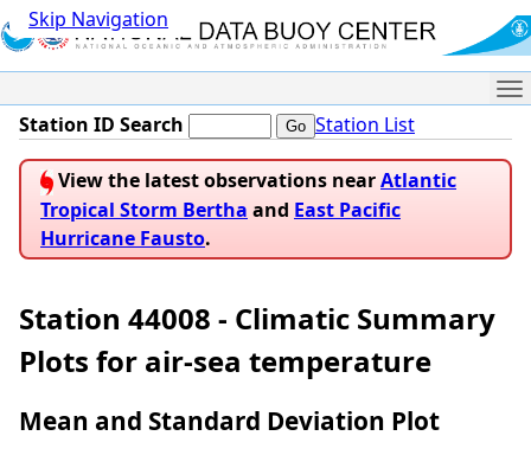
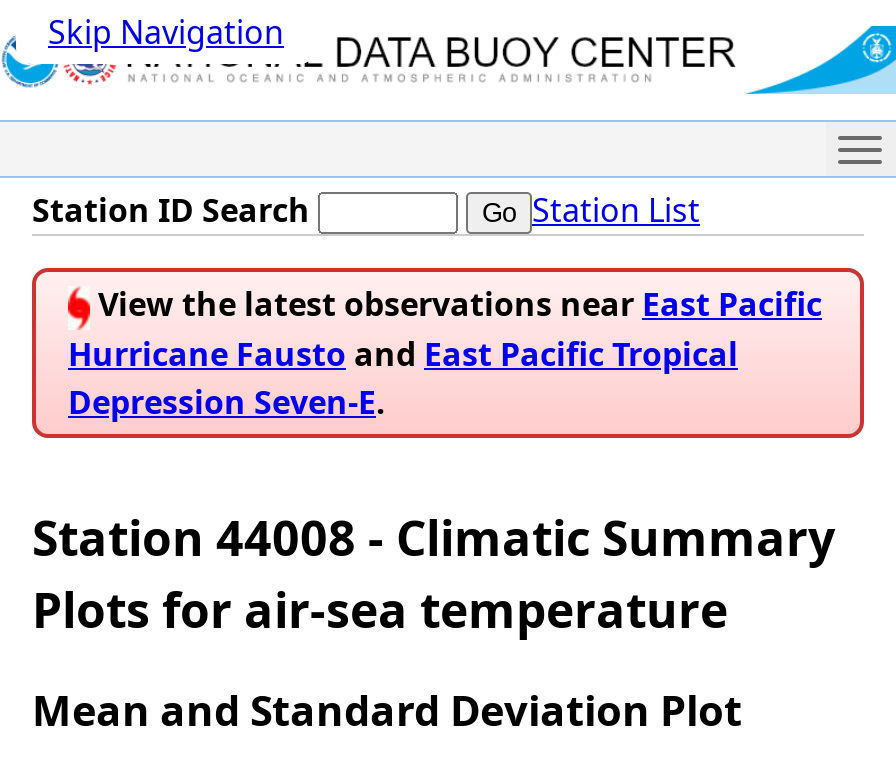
- View the latest observations near Atlantic
- Tropical Storm Bertha and East Pacific
- Hurricane Fausto.
+ View the latest observations near East Pacific
+ Hurricane Fausto and East Pacific Tropical
+ Depression Seven-E.
